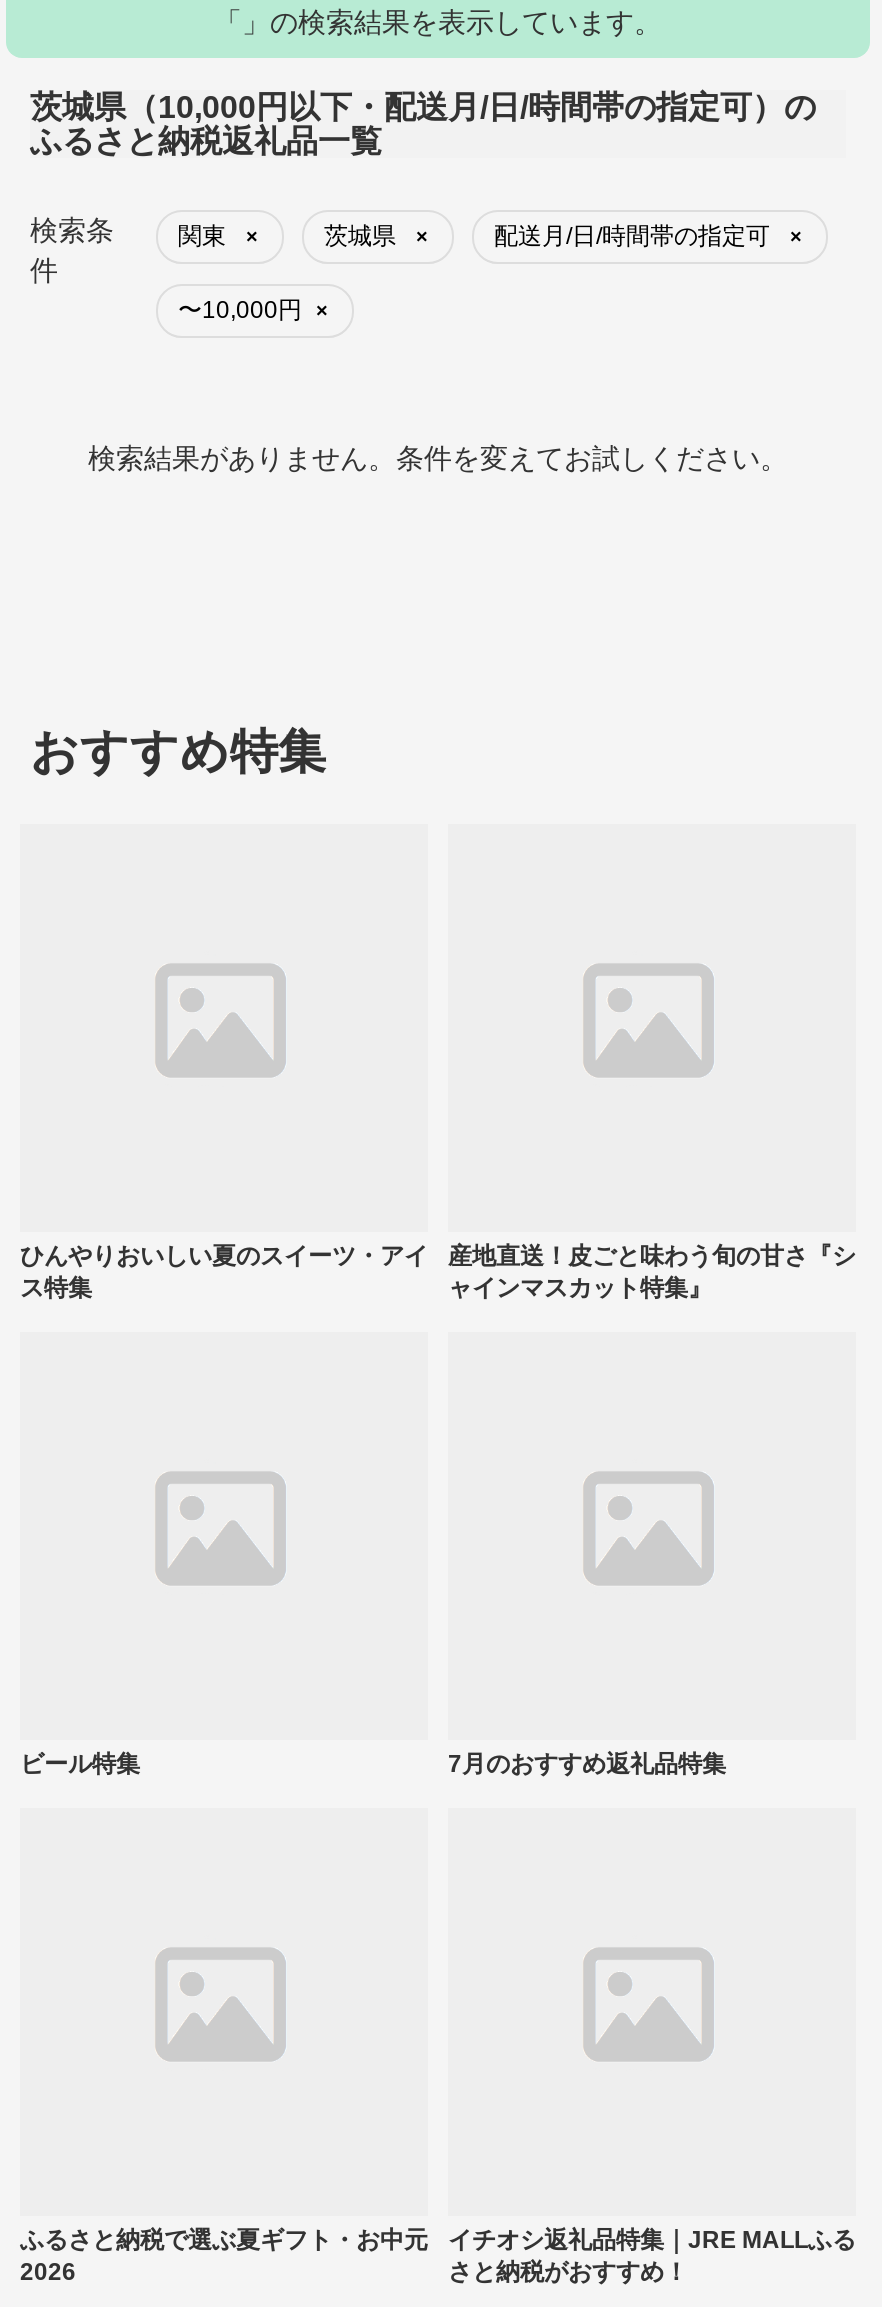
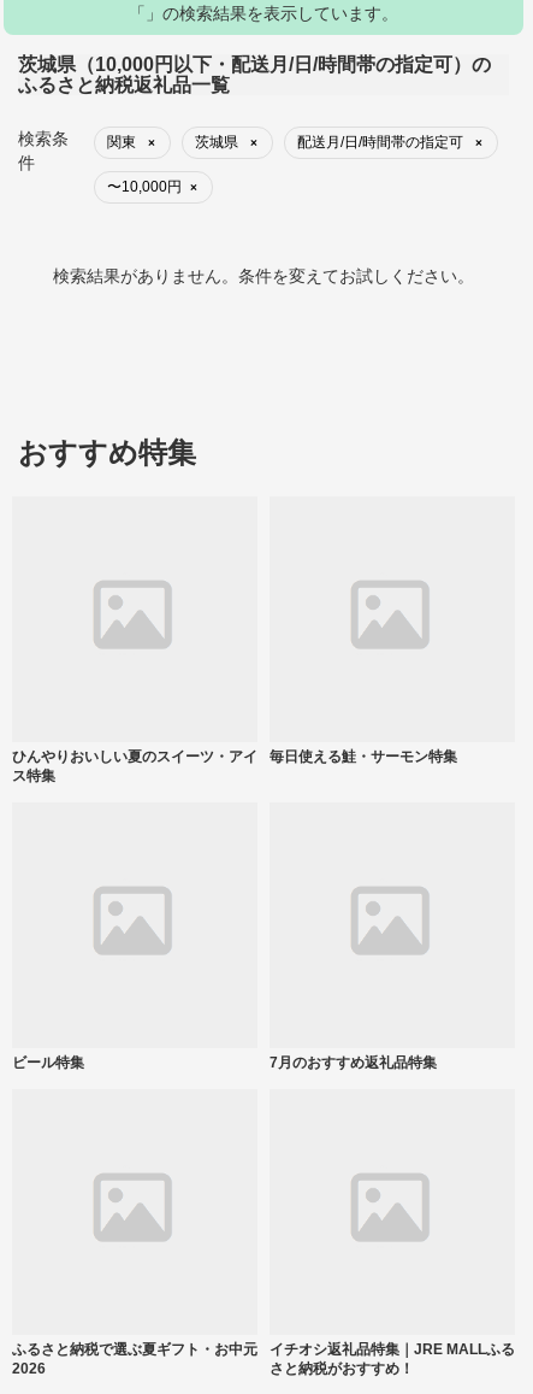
- 産地直送！皮ごと味わう旬の甘さ『シ
- ャインマスカット特集』
+ 毎日使える鮭・サーモン特集
